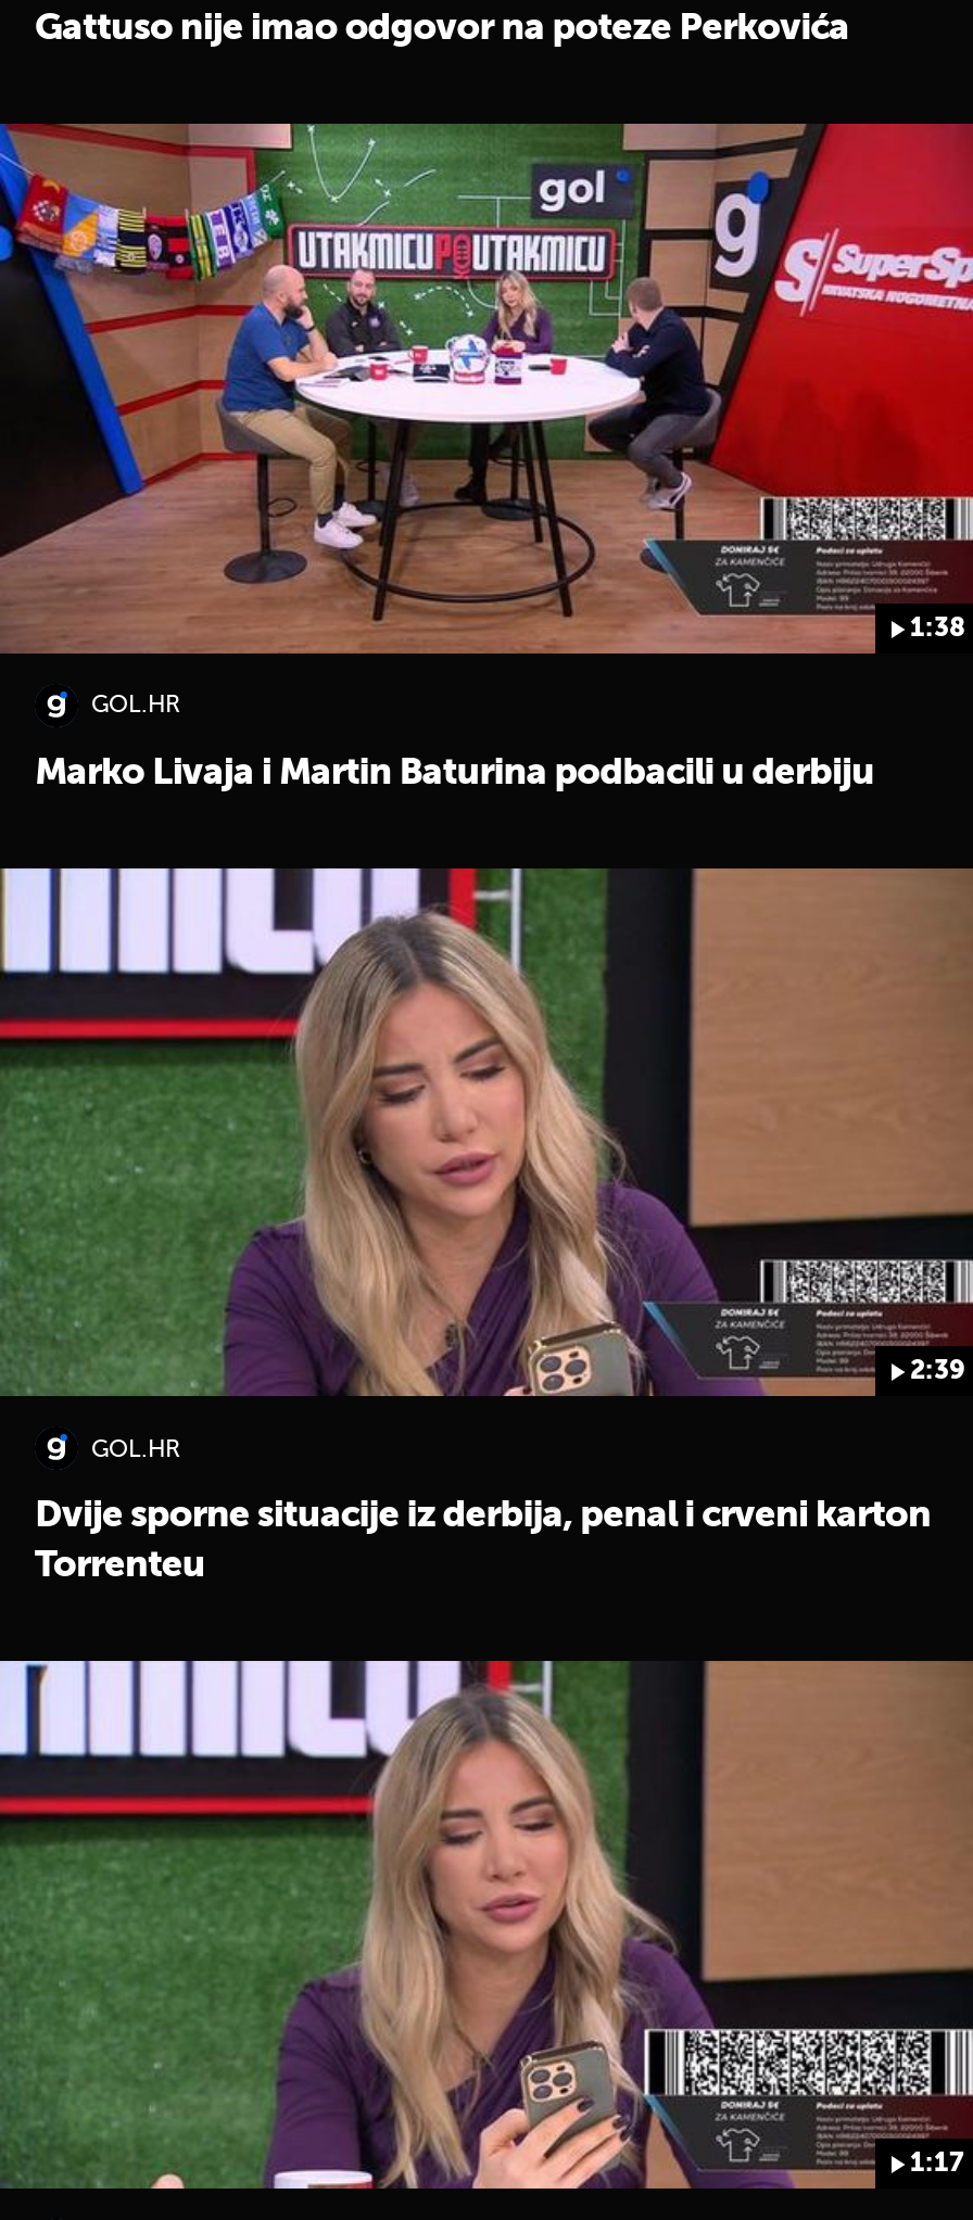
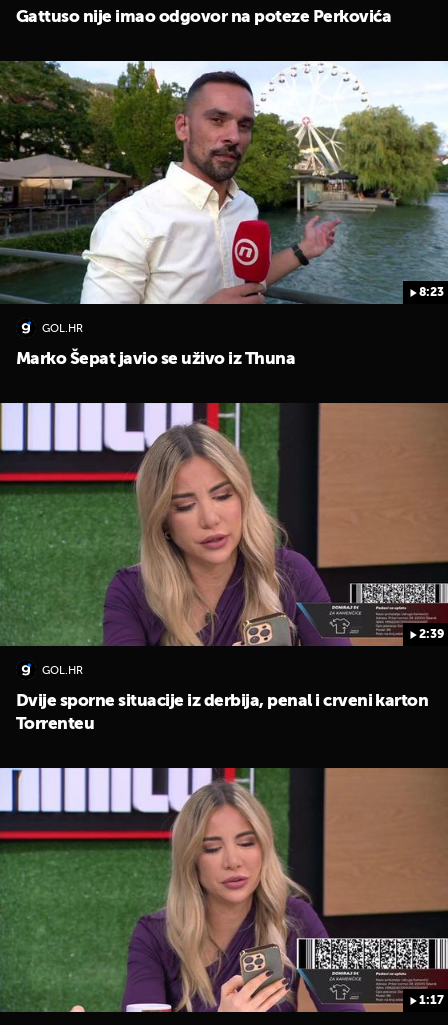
- [image]
- 1:38
+ [image]
+ 8:23

- Marko Livaja i Martin Baturina podbacili u derbiju
+ Marko Šepat javio se uživo iz Thuna
